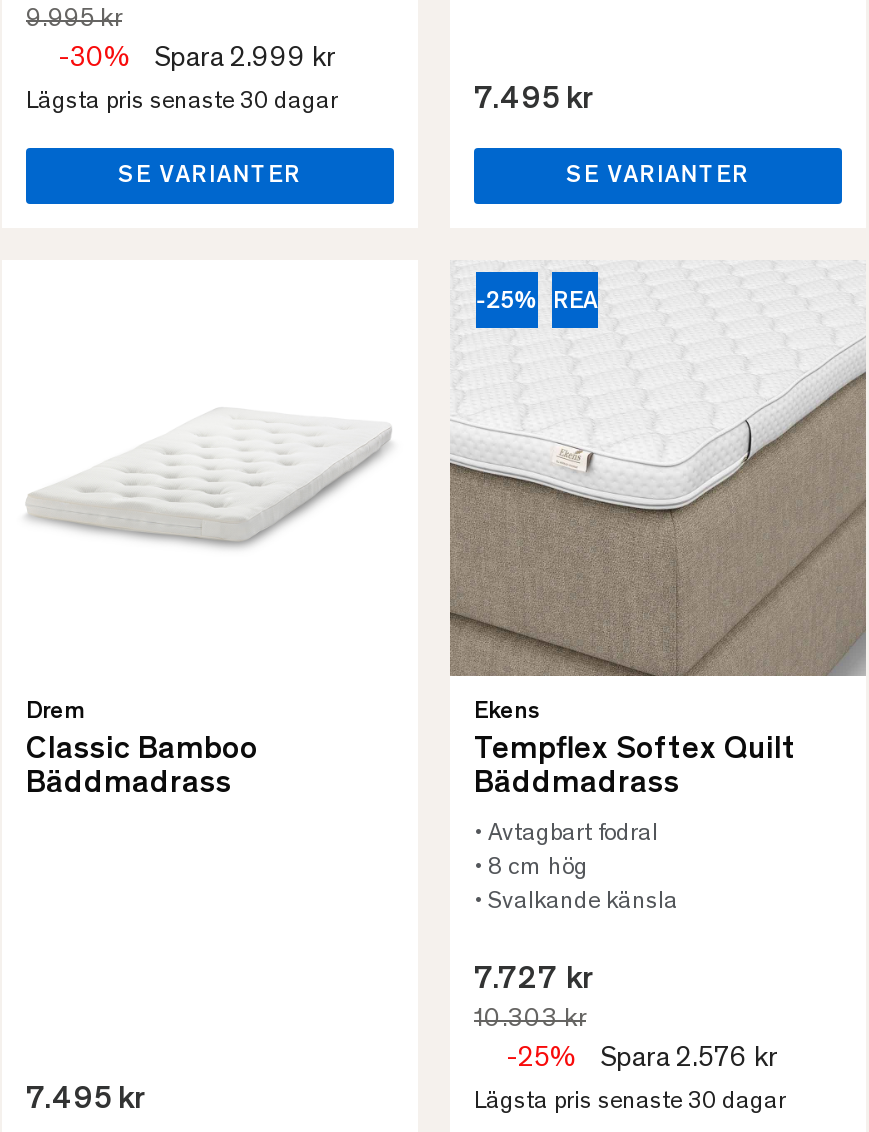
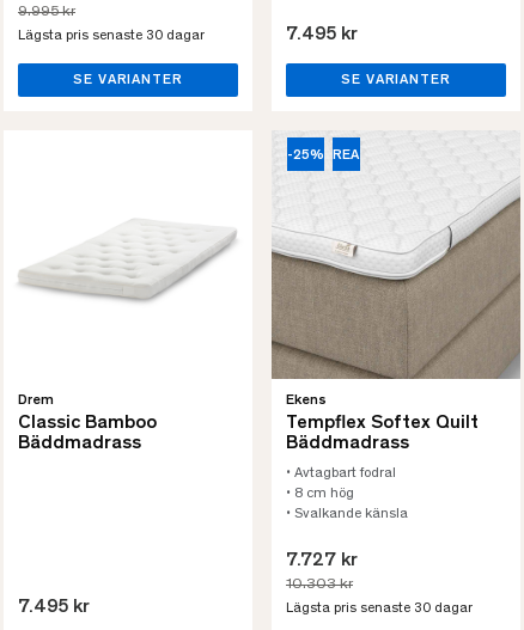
- -30%
- Spara 2.999 kr

- -25%
- Spara 2.576 kr
